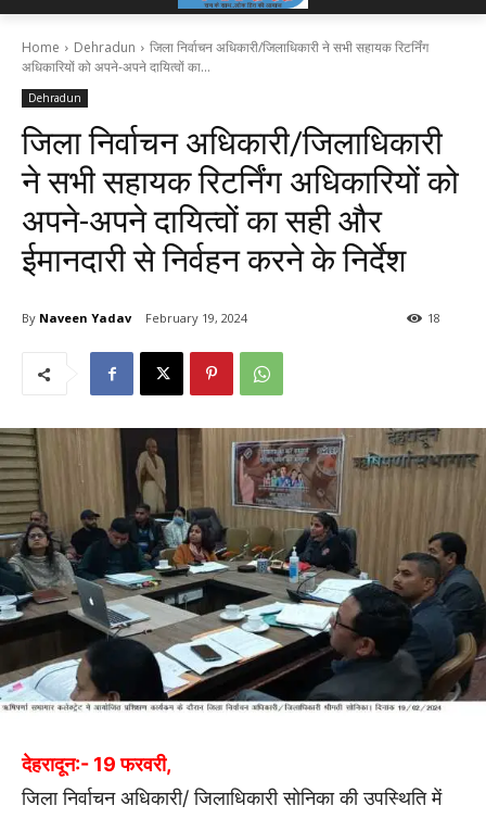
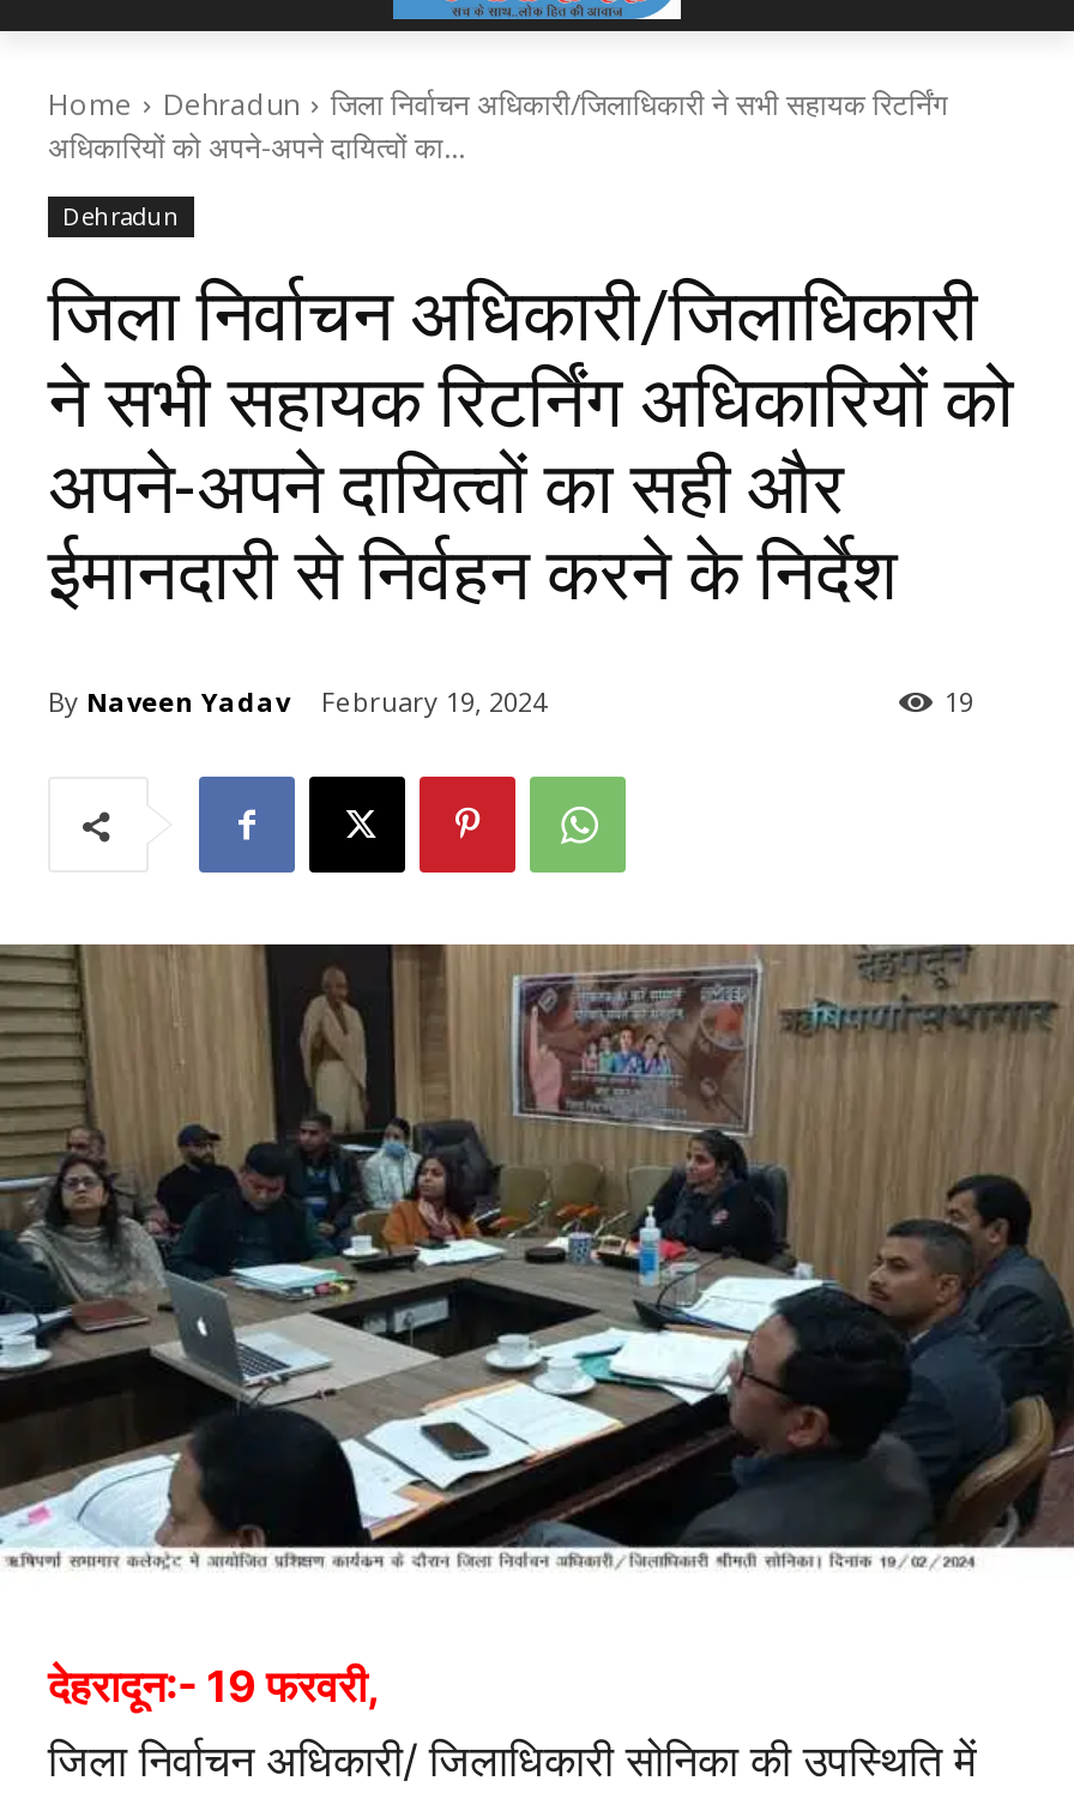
- 18
+ 19
